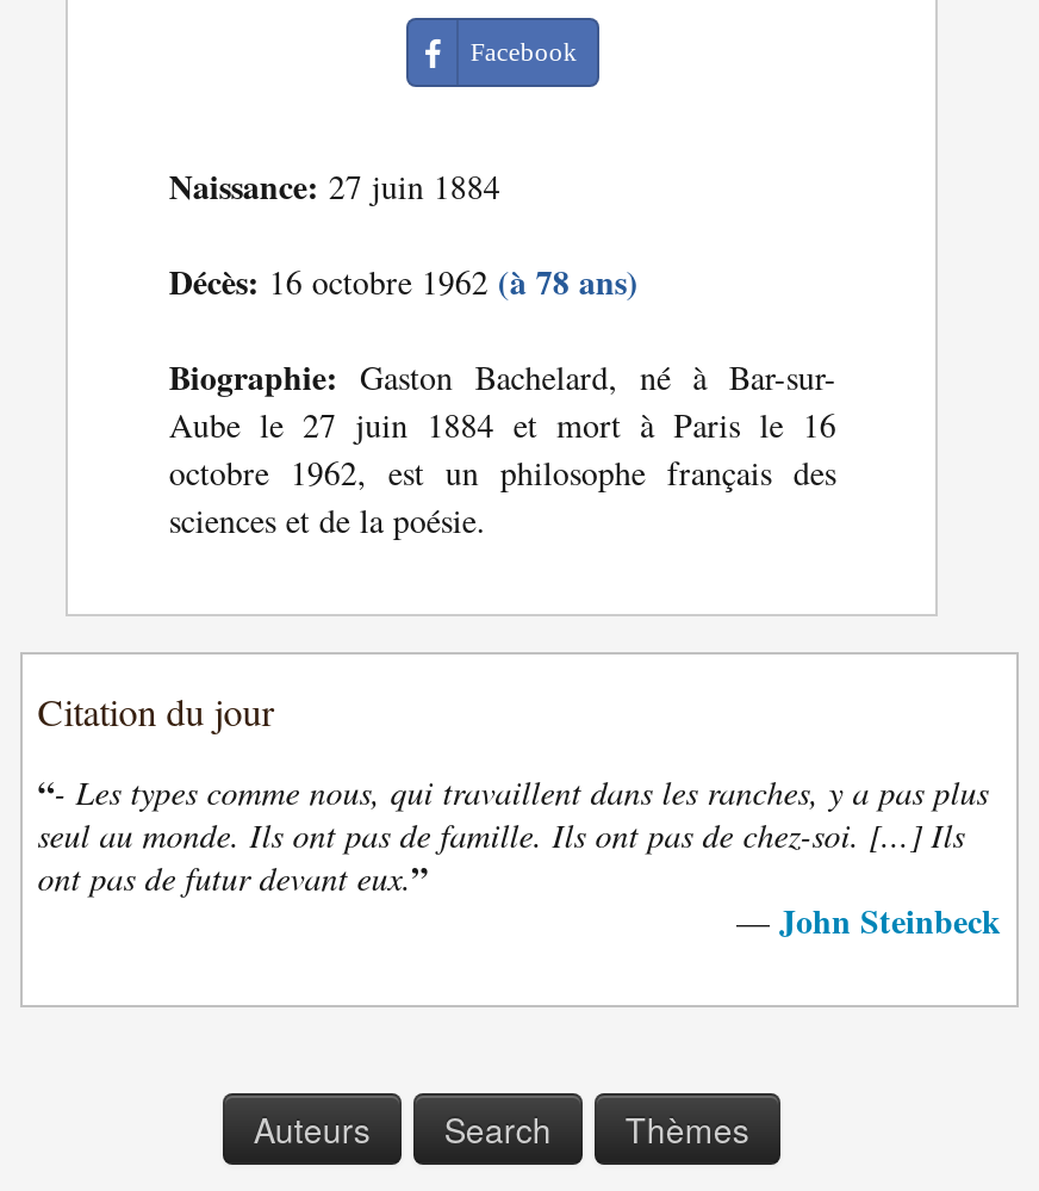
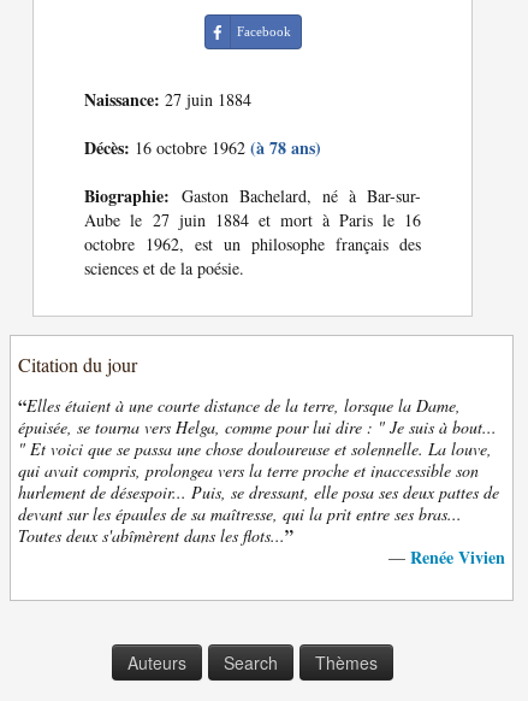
- “- Les types comme nous, qui travaillent dans les ranches, y a pas plus
- seul au monde. Ils ont pas de famille. Ils ont pas de chez-soi. [...] Ils
- ont pas de futur devant eux.”
- — John Steinbeck
+ “Elles étaient à une courte distance de la terre, lorsque la Dame,
+ épuisée, se tourna vers Helga, comme pour lui dire : " Je suis à bout...
+ " Et voici que se passa une chose douloureuse et solennelle. La louve,
+ qui avait compris, prolongea vers la terre proche et inaccessible son
+ hurlement de désespoir... Puis, se dressant, elle posa ses deux pattes de
+ devant sur les épaules de sa maîtresse, qui la prit entre ses bras...
+ Toutes deux s'abîmèrent dans les flots...”
+ — Renée Vivien
